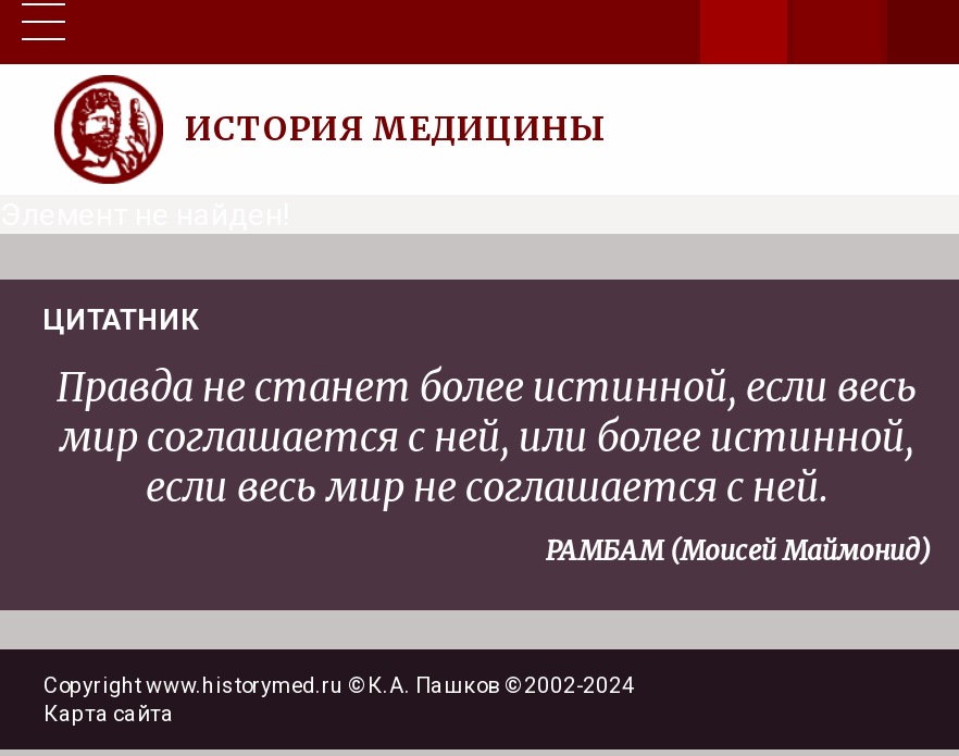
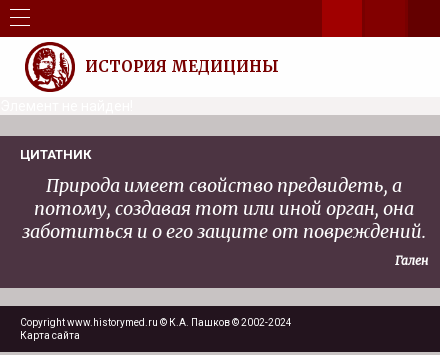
- Правда не станет более истинной, если весь
- мир соглашается с ней, или более истинной,
- если весь мир не соглашается с ней.
- РАМБАМ (Моисей Маймонид)
+ Природа имеет свойство предвидеть, а
+ потому, создавая тот или иной орган, она
+ заботиться и о его защите от повреждений.
+ Гален
